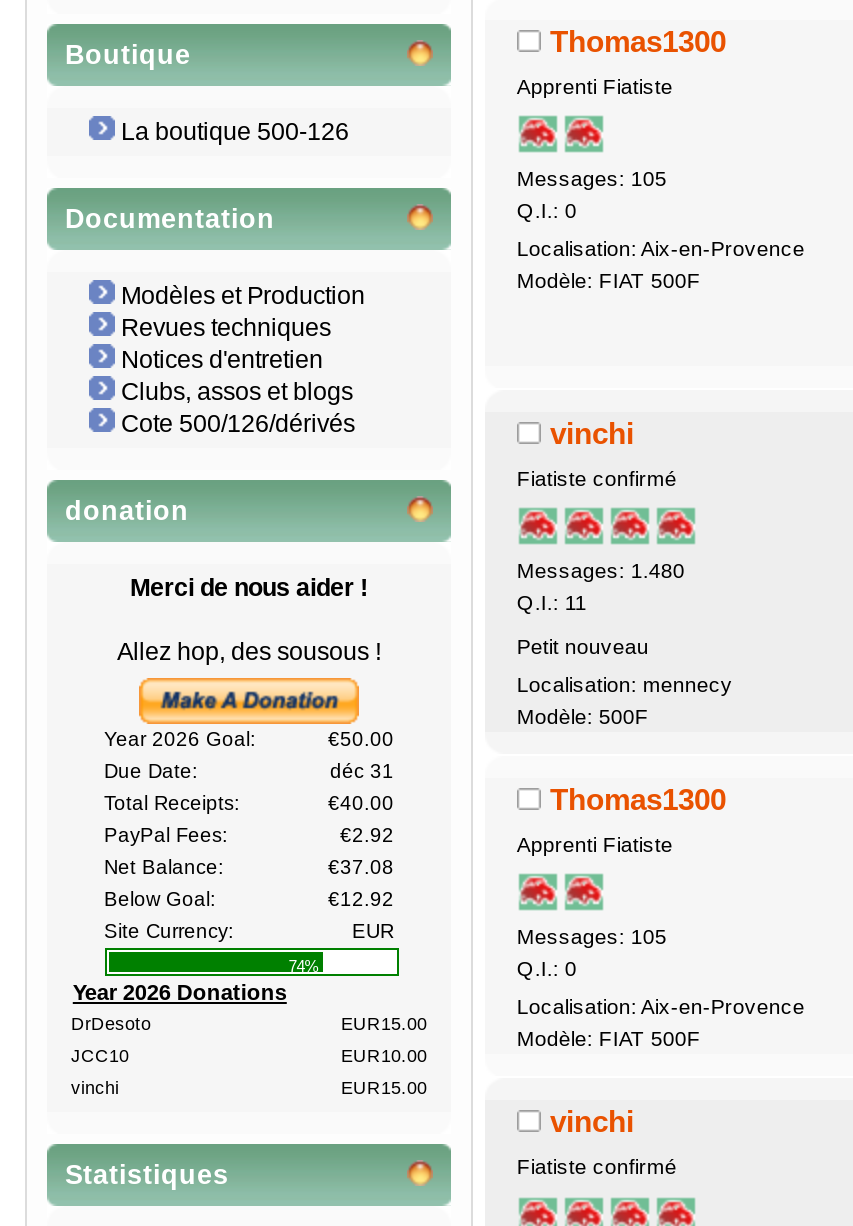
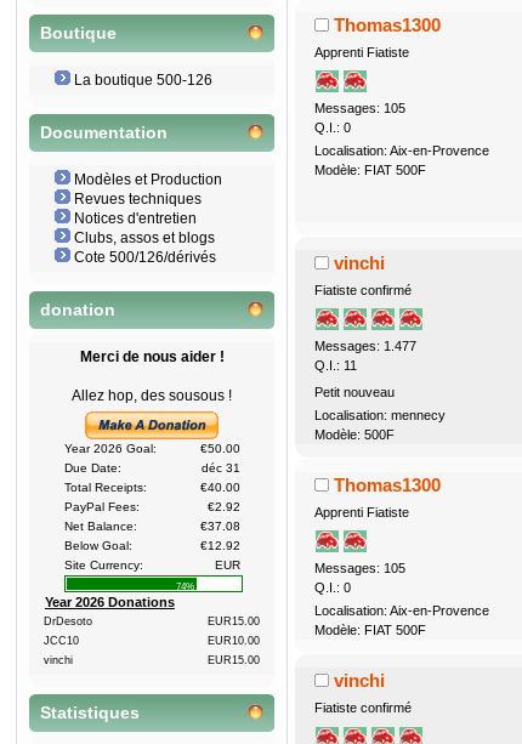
- Messages: 1.480
+ Messages: 1.477
